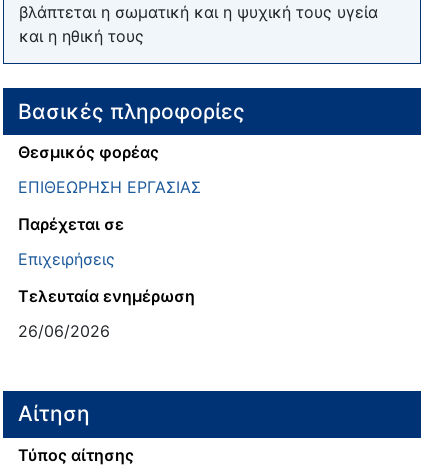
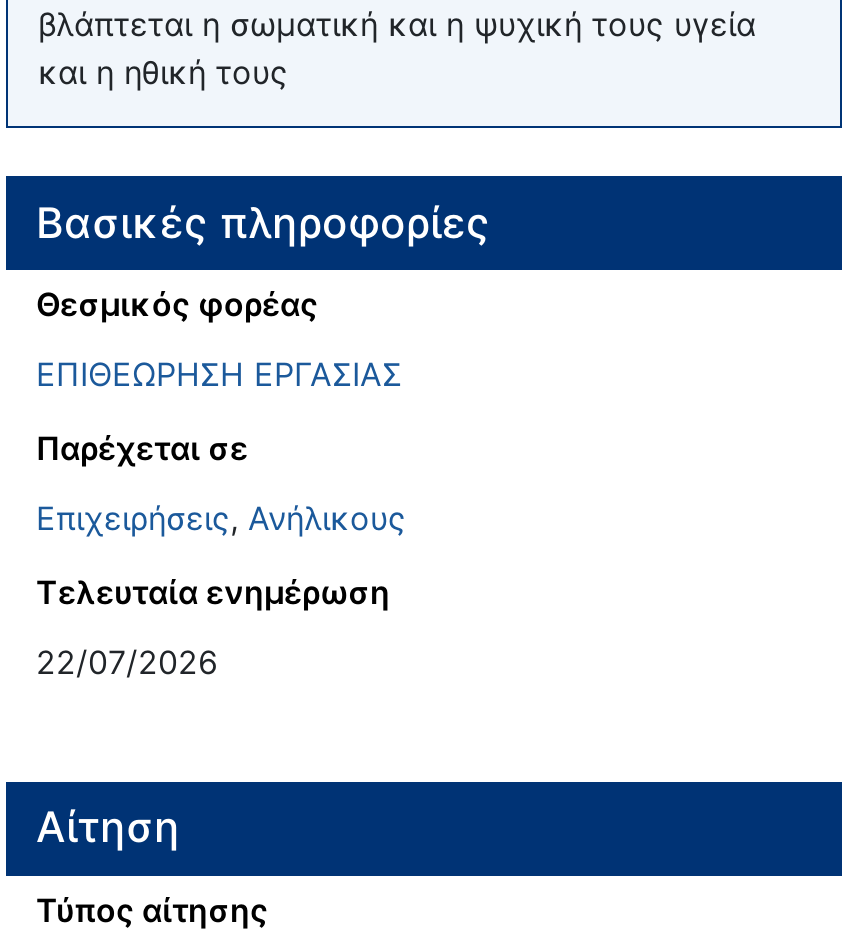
- Επιχειρήσεις
+ Επιχειρήσεις, Ανήλικους

- 26/06/2026
+ 22/07/2026
